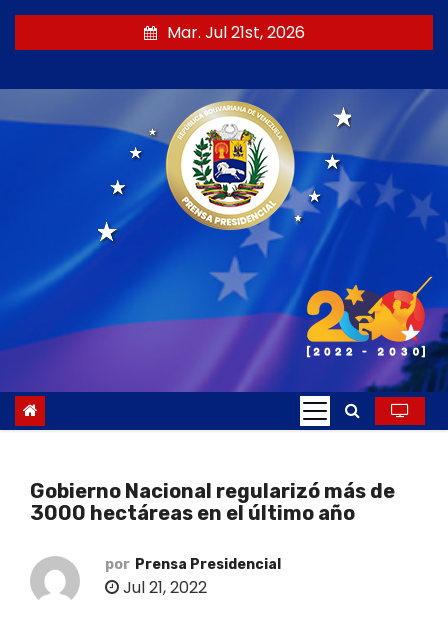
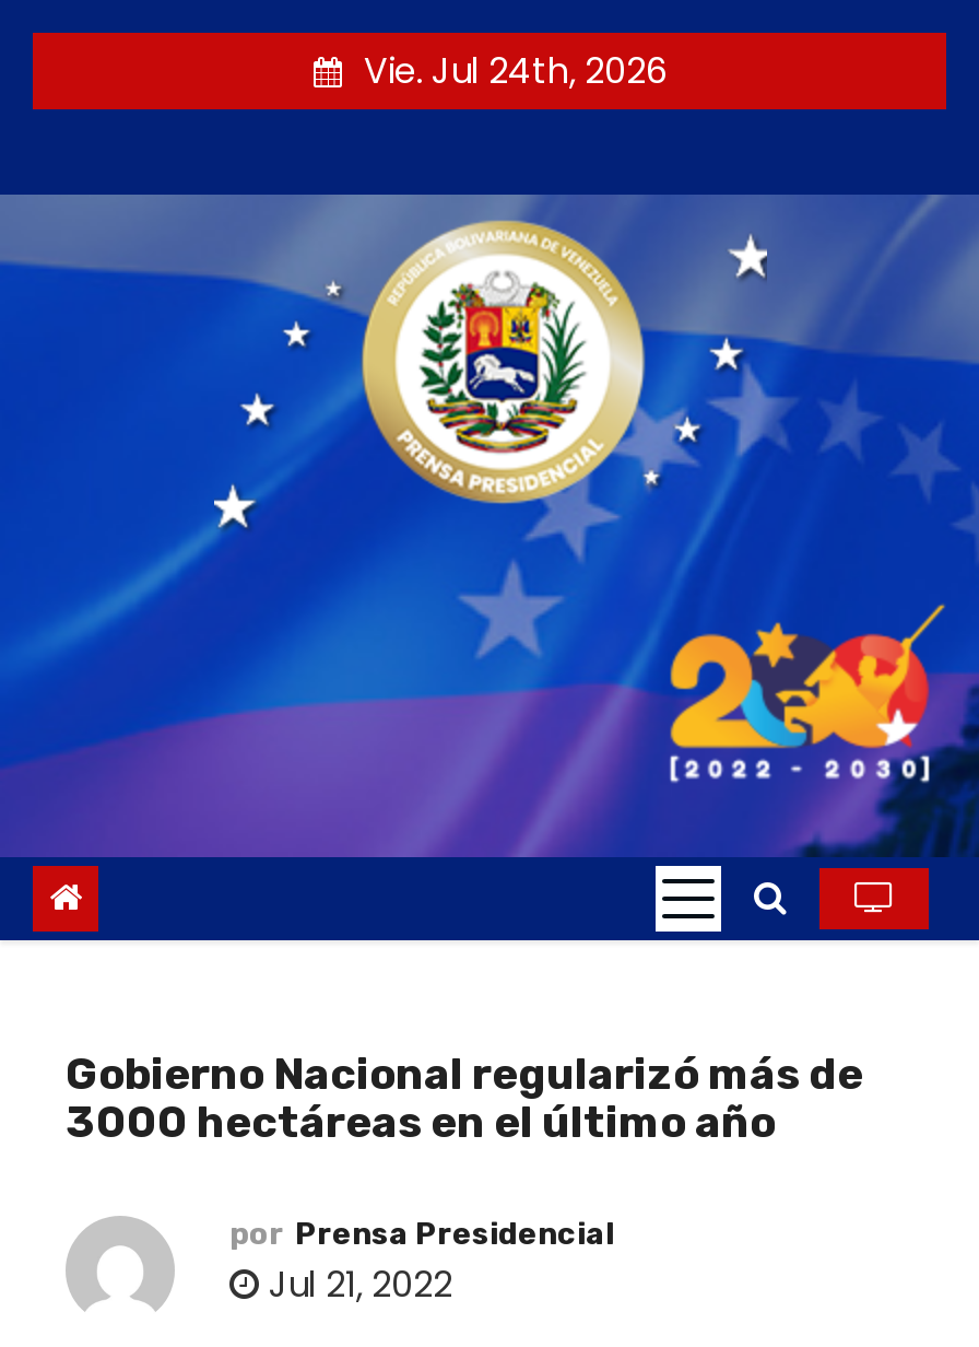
- Mar. Jul 21st, 2026
+ Vie. Jul 24th, 2026
